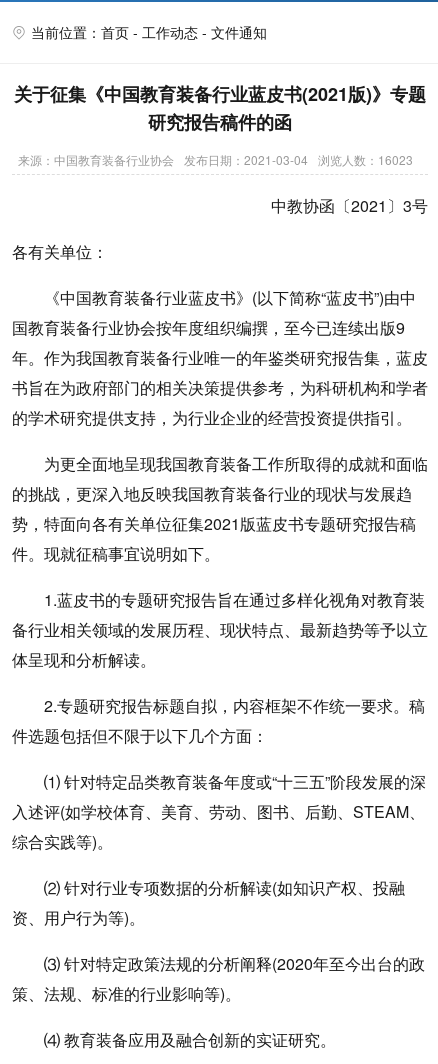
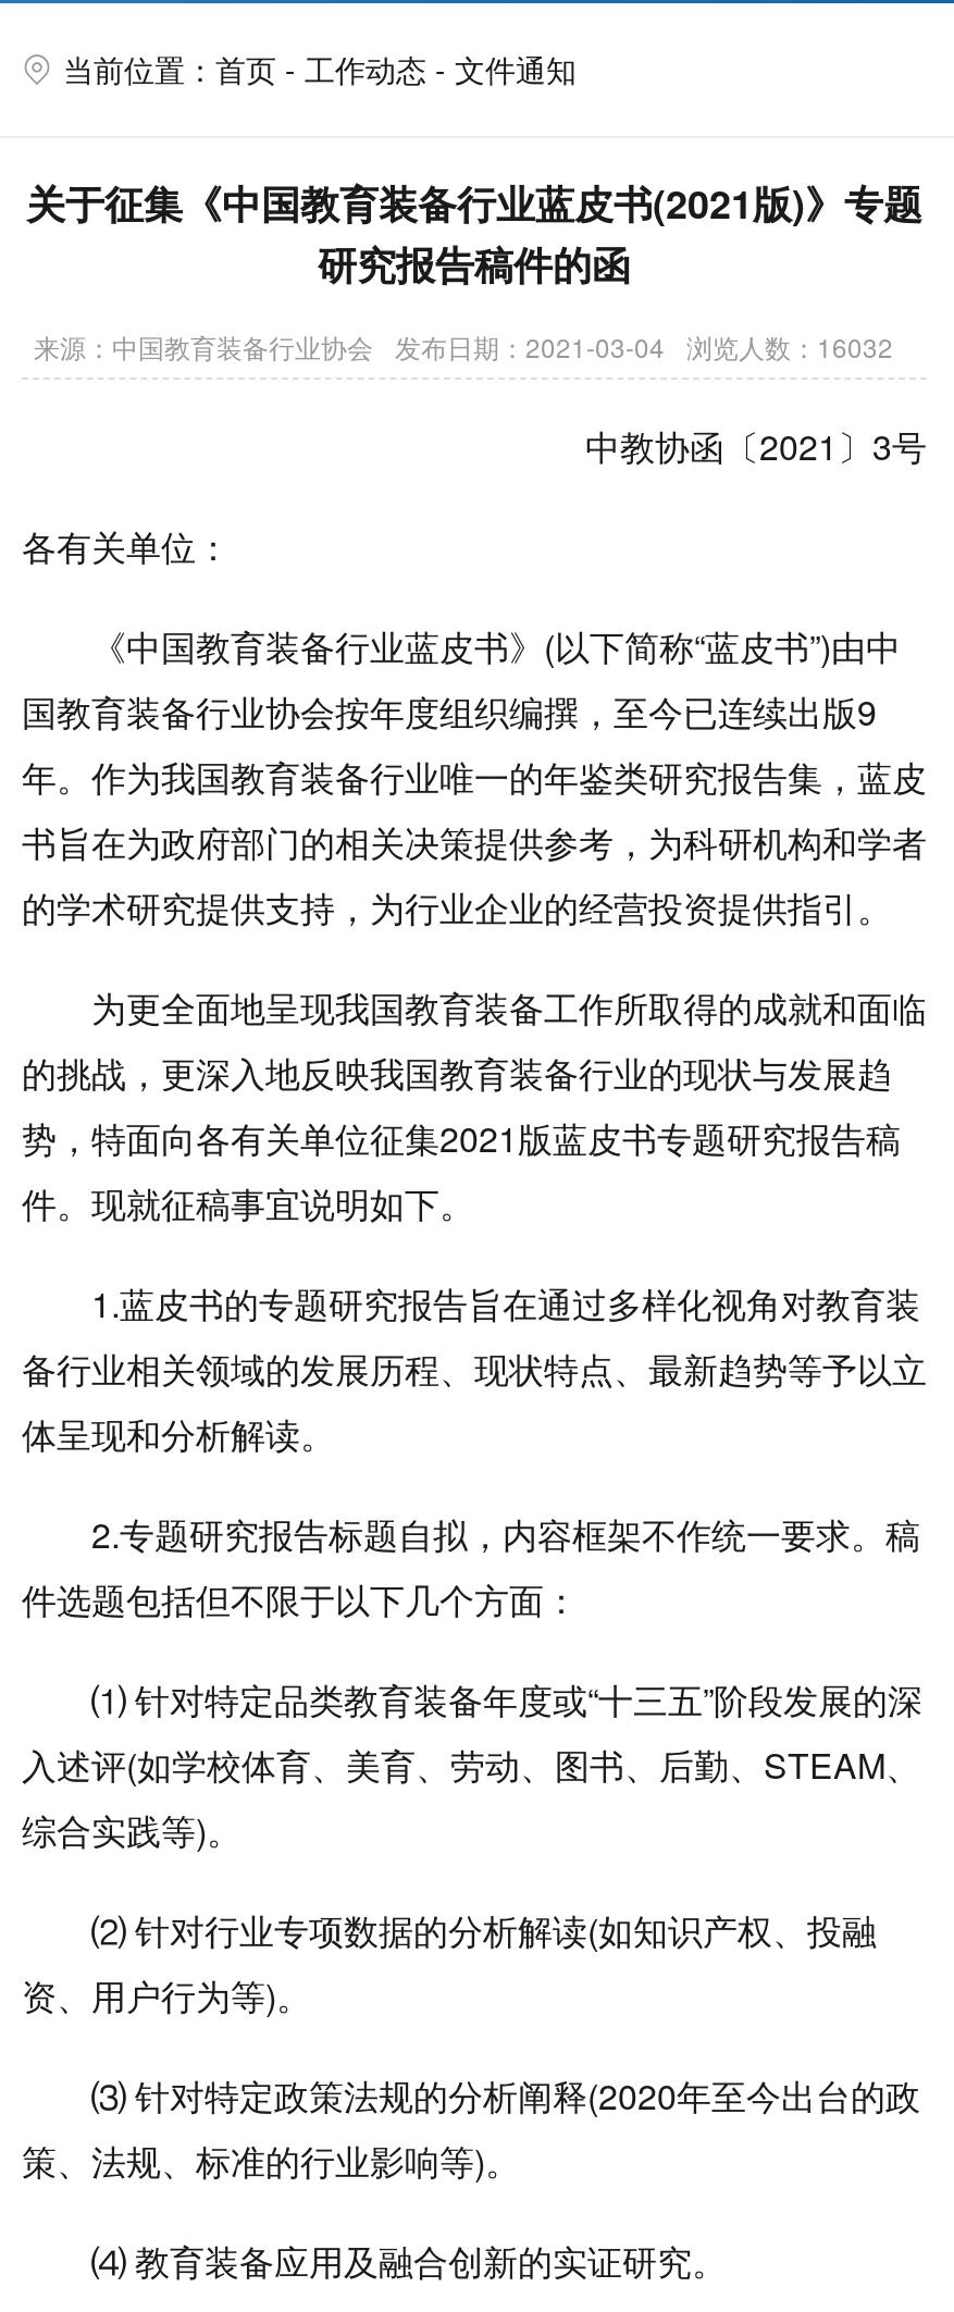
- 来源：中国教育装备行业协会 发布日期：2021-03-04 浏览人数：16023
+ 来源：中国教育装备行业协会 发布日期：2021-03-04 浏览人数：16032
